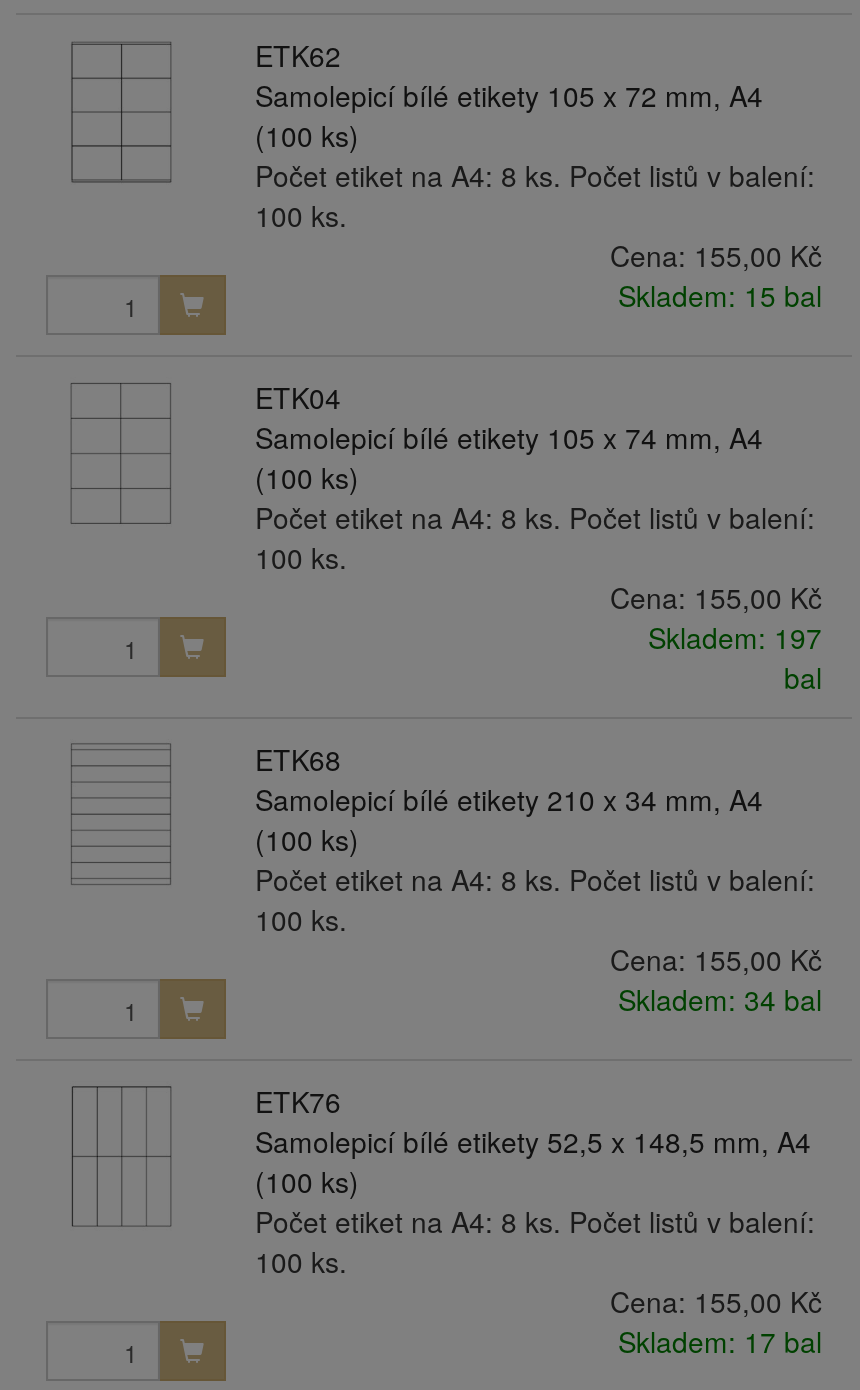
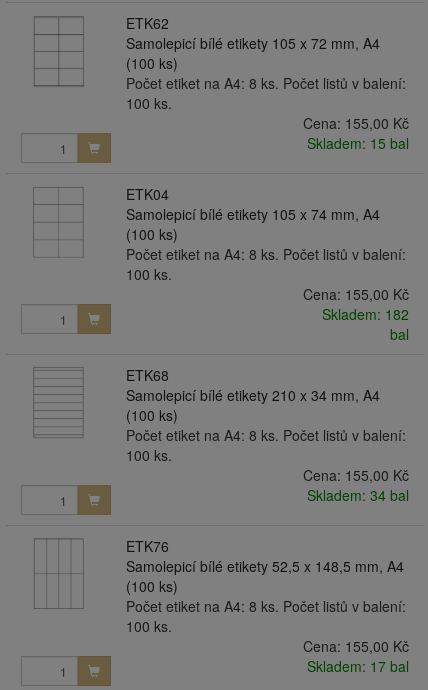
- Skladem: 197
+ Skladem: 182
